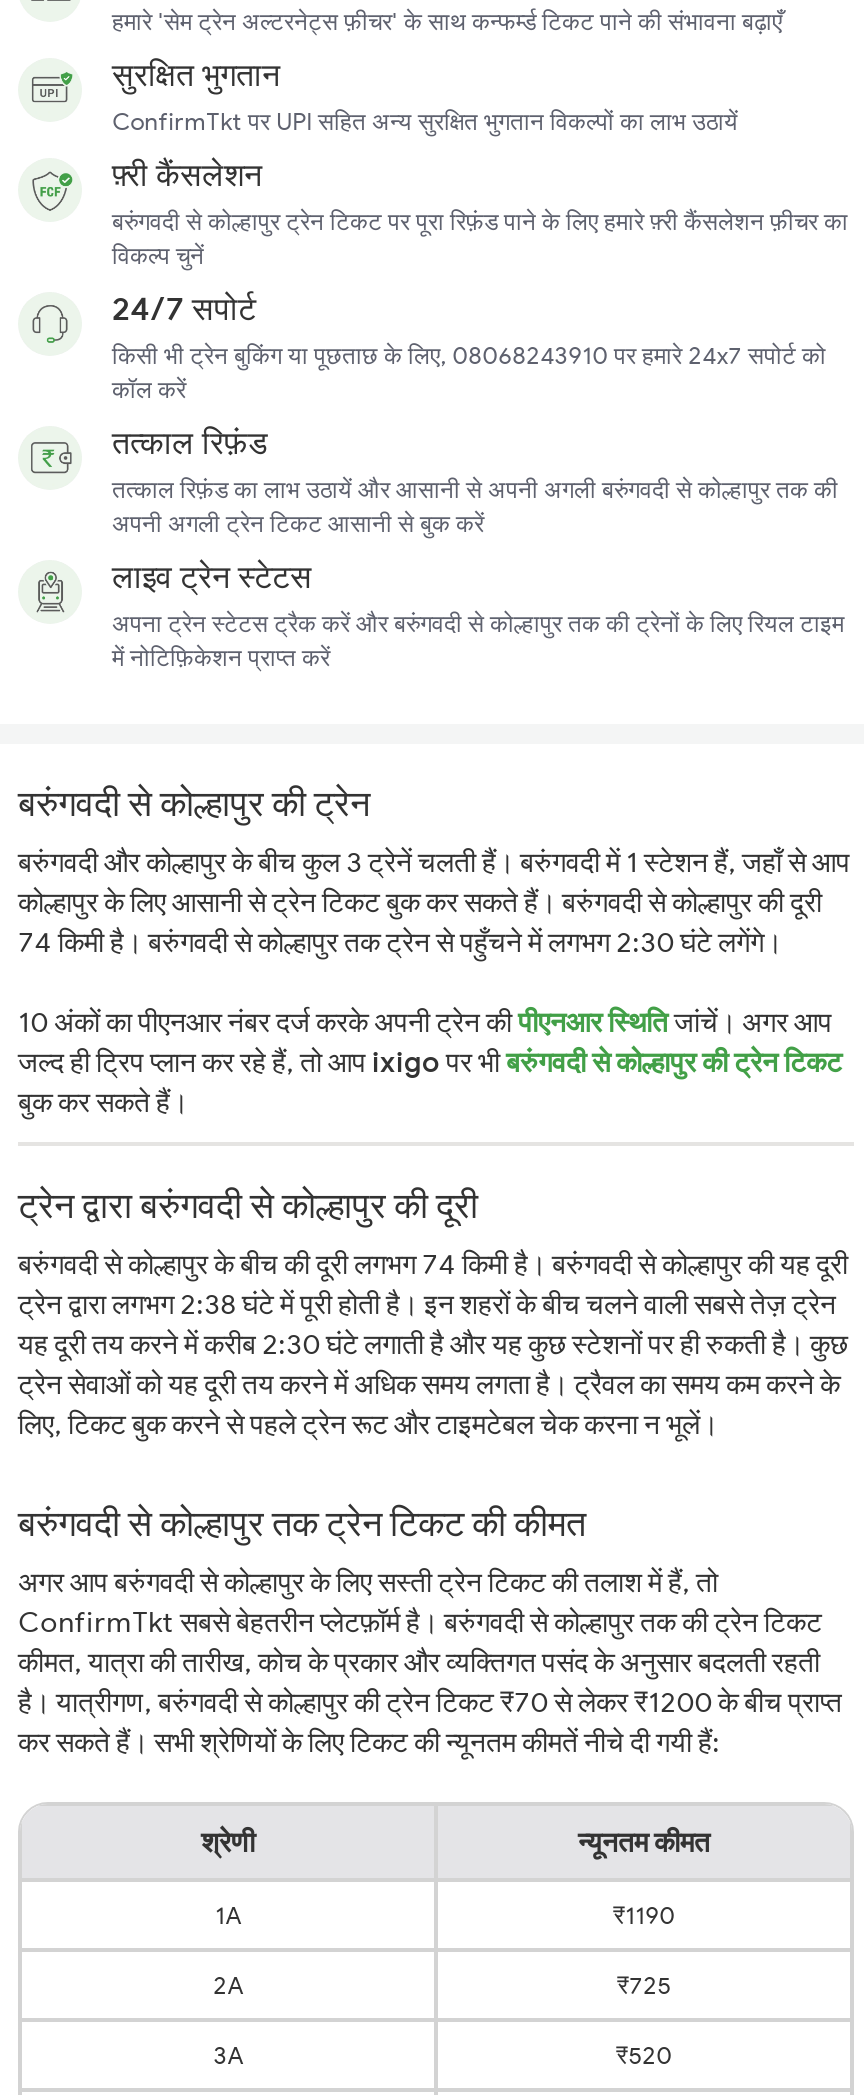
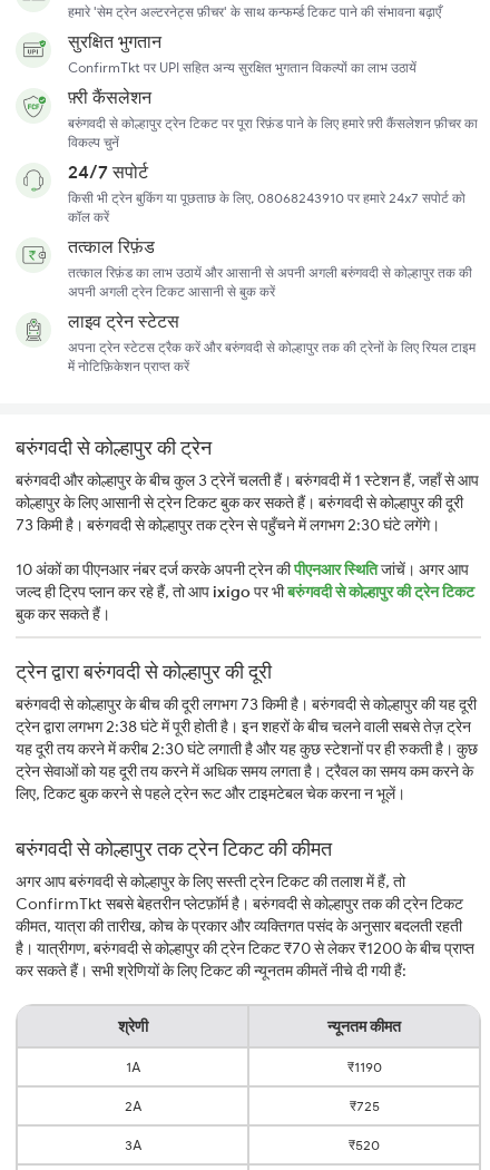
- 74 किमी है। बरुंगवदी से कोल्हापुर तक ट्रेन से पहुँचने में लगभग 2:30 घंटे लगेंगे।
+ 73 किमी है। बरुंगवदी से कोल्हापुर तक ट्रेन से पहुँचने में लगभग 2:30 घंटे लगेंगे।

- बरुंगवदी से कोल्हापुर के बीच की दूरी लगभग 74 किमी है। बरुंगवदी से कोल्हापुर की यह दूरी
+ बरुंगवदी से कोल्हापुर के बीच की दूरी लगभग 73 किमी है। बरुंगवदी से कोल्हापुर की यह दूरी
